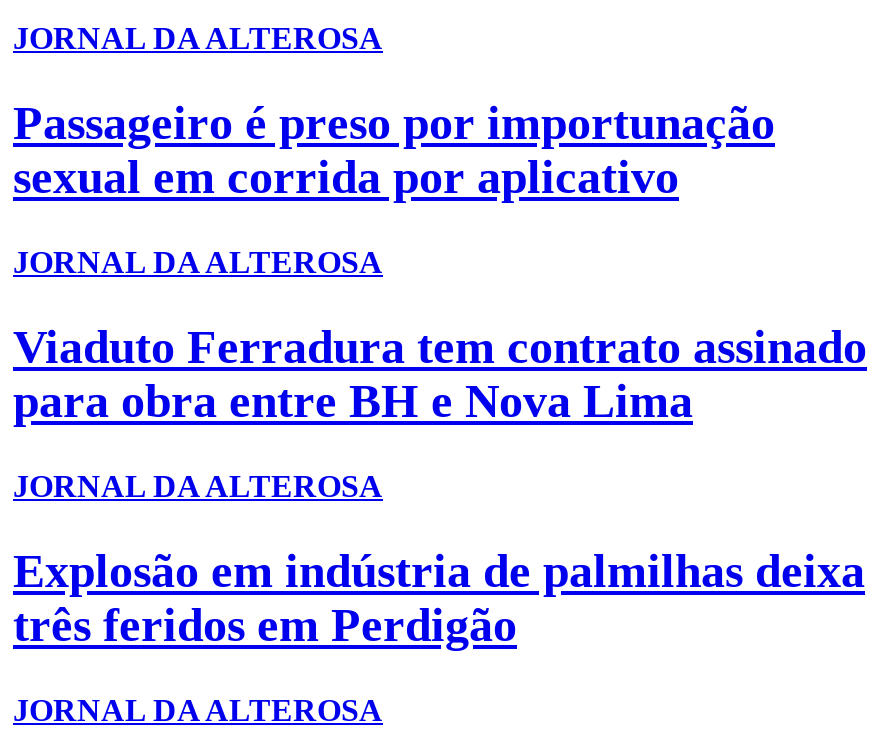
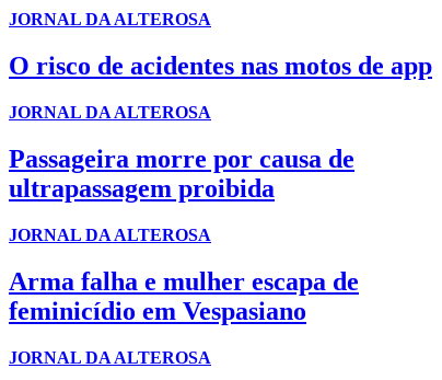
- Passageiro é preso por importunação
- sexual em corrida por aplicativo
+ O risco de acidentes nas motos de app

- Viaduto Ferradura tem contrato assinado
- para obra entre BH e Nova Lima
+ Passageira morre por causa de
+ ultrapassagem proibida

- Explosão em indústria de palmilhas deixa
- três feridos em Perdigão
+ Arma falha e mulher escapa de
+ feminicídio em Vespasiano
